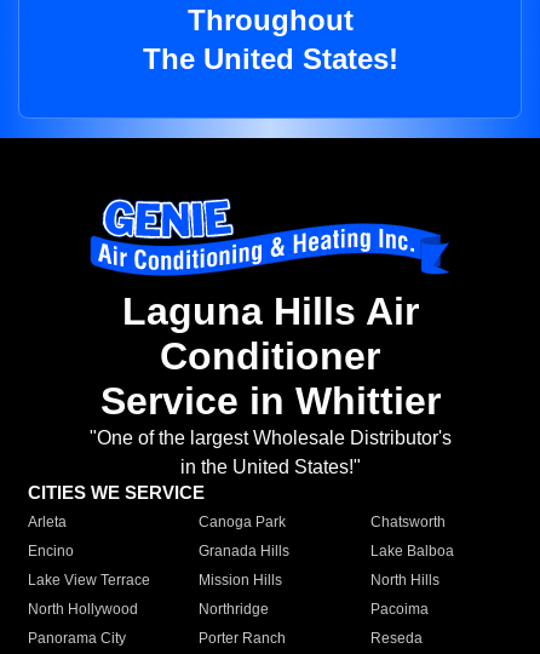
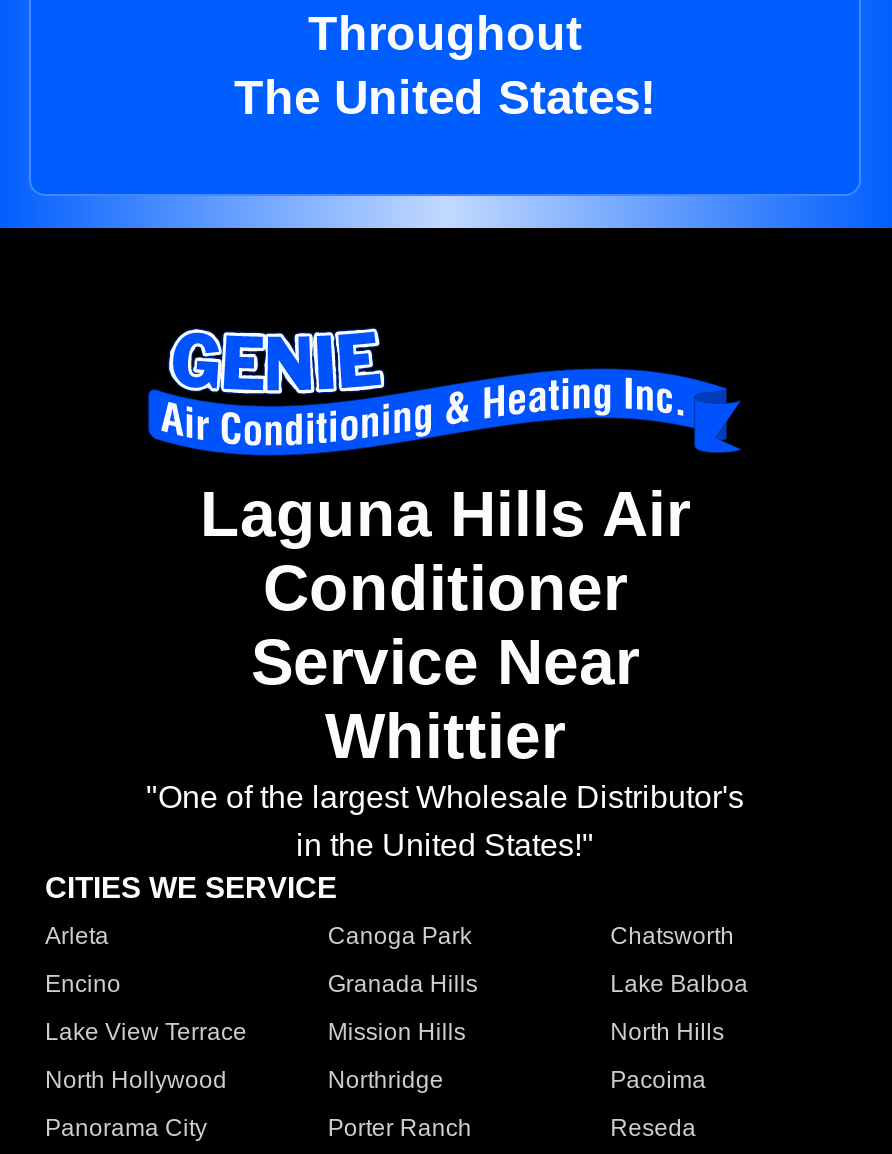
- Service in Whittier
+ Service Near
+ Whittier
